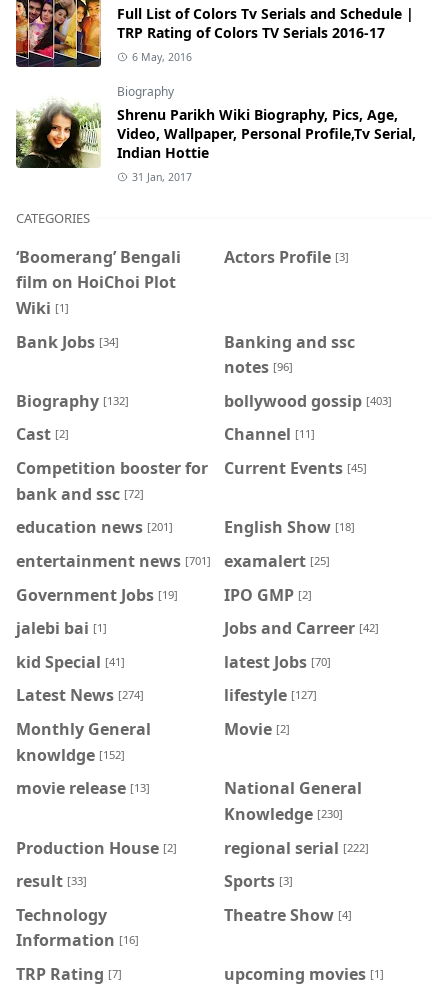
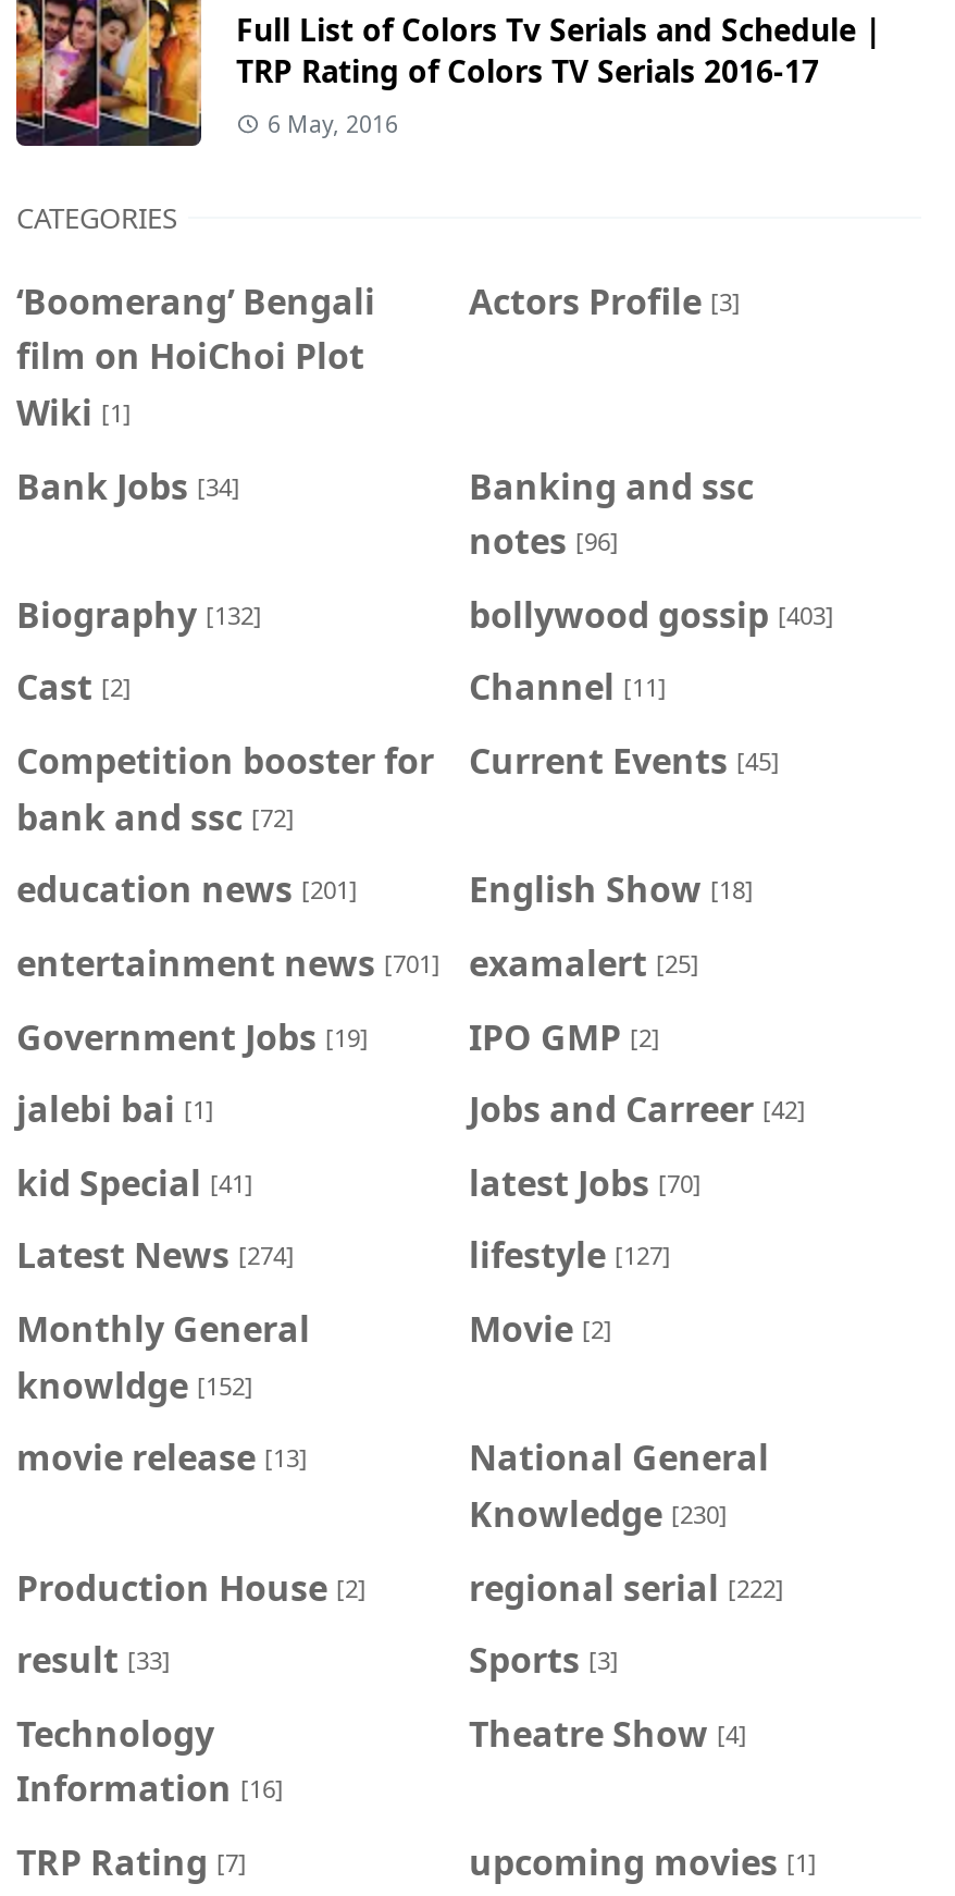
- [image]
- Biography
- Shrenu Parikh Wiki Biography, Pics, Age,
- Video, Wallpaper, Personal Profile,Tv Serial,
- Indian Hottie
- 31 Jan, 2017
